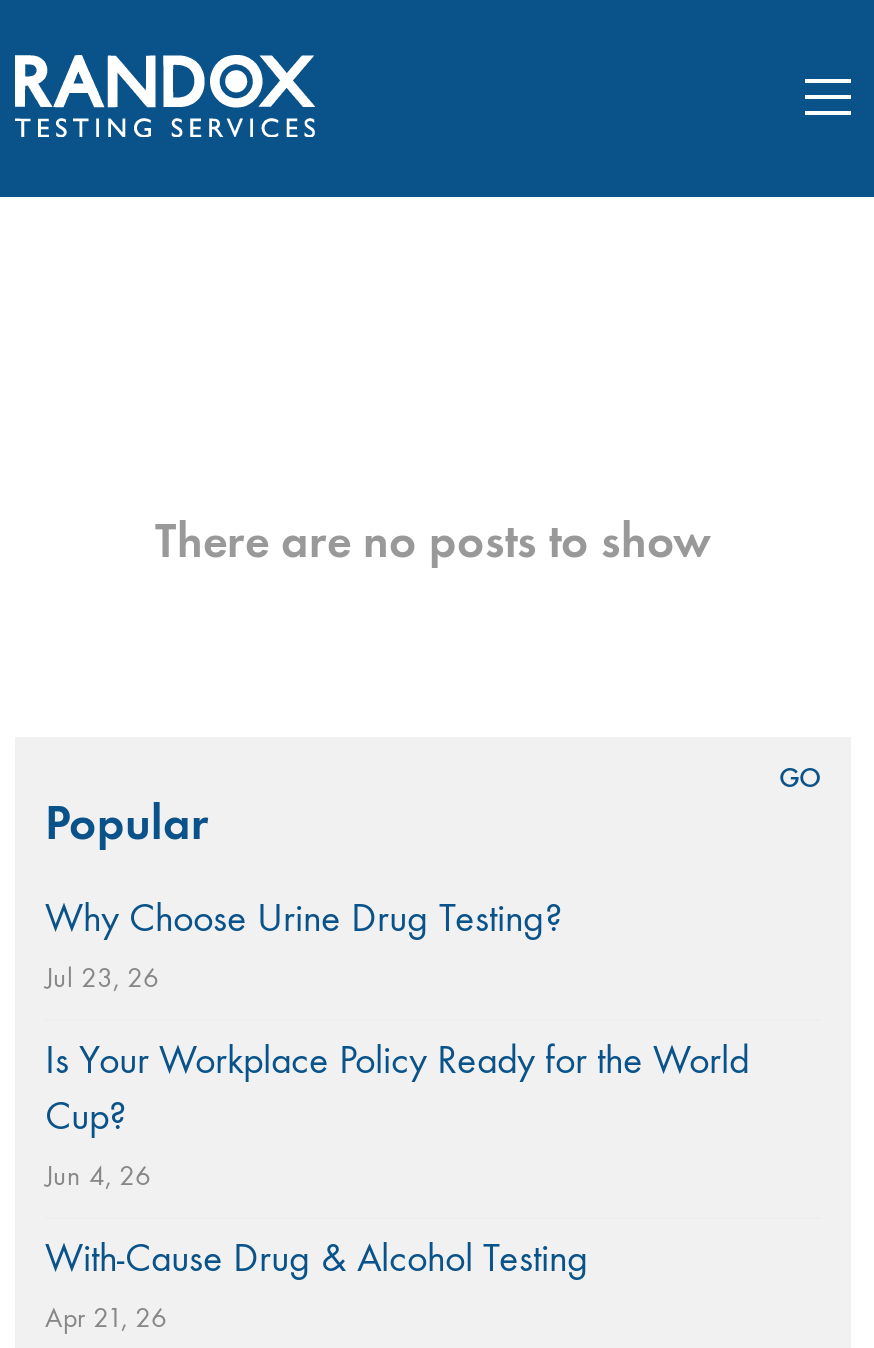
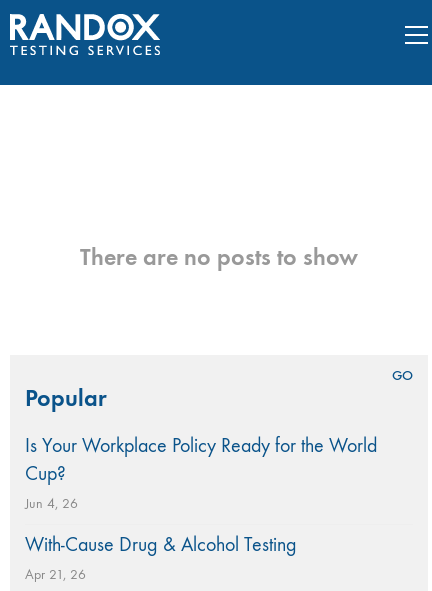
- Why Choose Urine Drug Testing?
- Jul 23, 26
